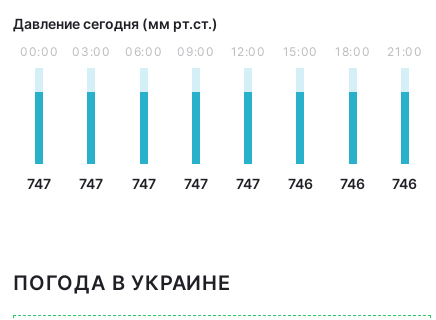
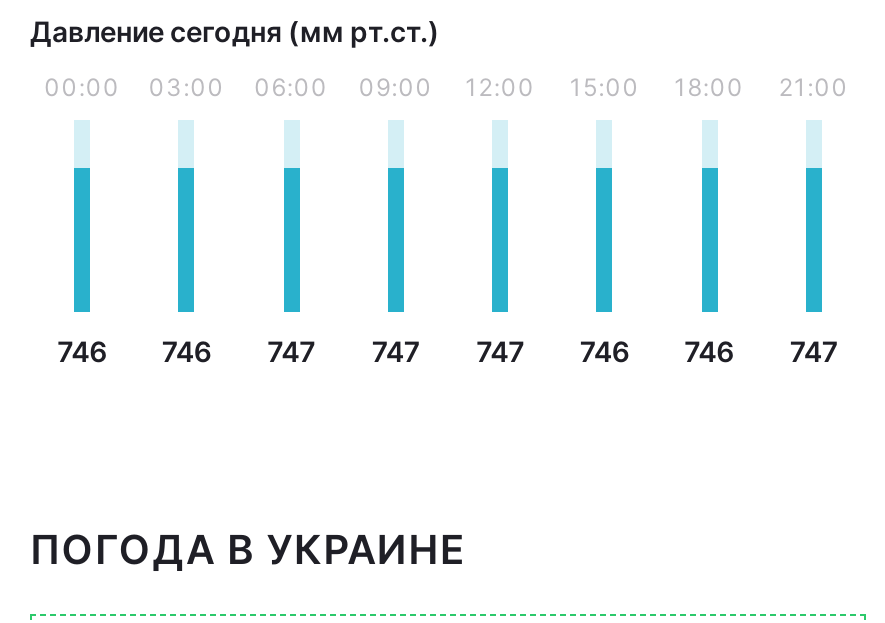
- 747
+ 746

- 747
+ 746

- 746
+ 747
